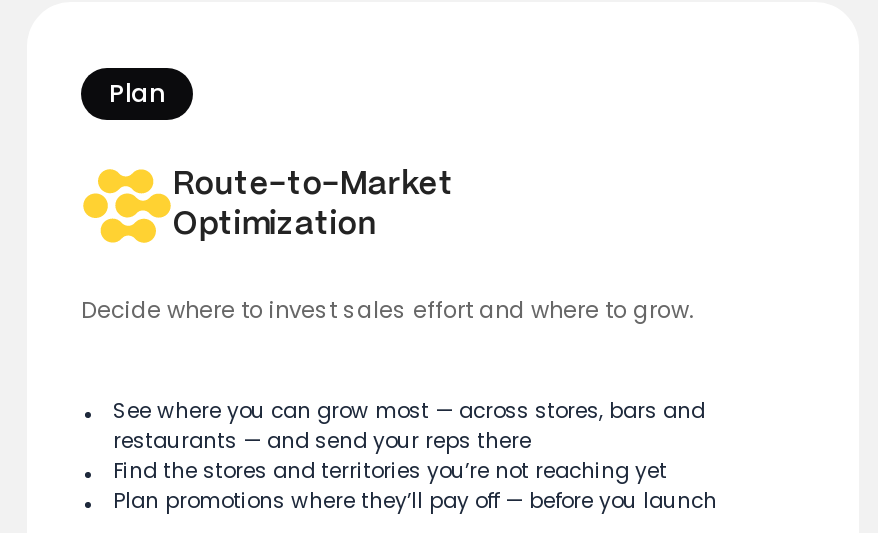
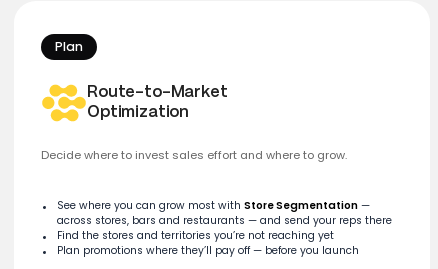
- See where you can grow most — across stores, bars and
- restaurants — and send your reps there
+ See where you can grow most with Store Segmentation —
+ across stores, bars and restaurants — and send your reps there
